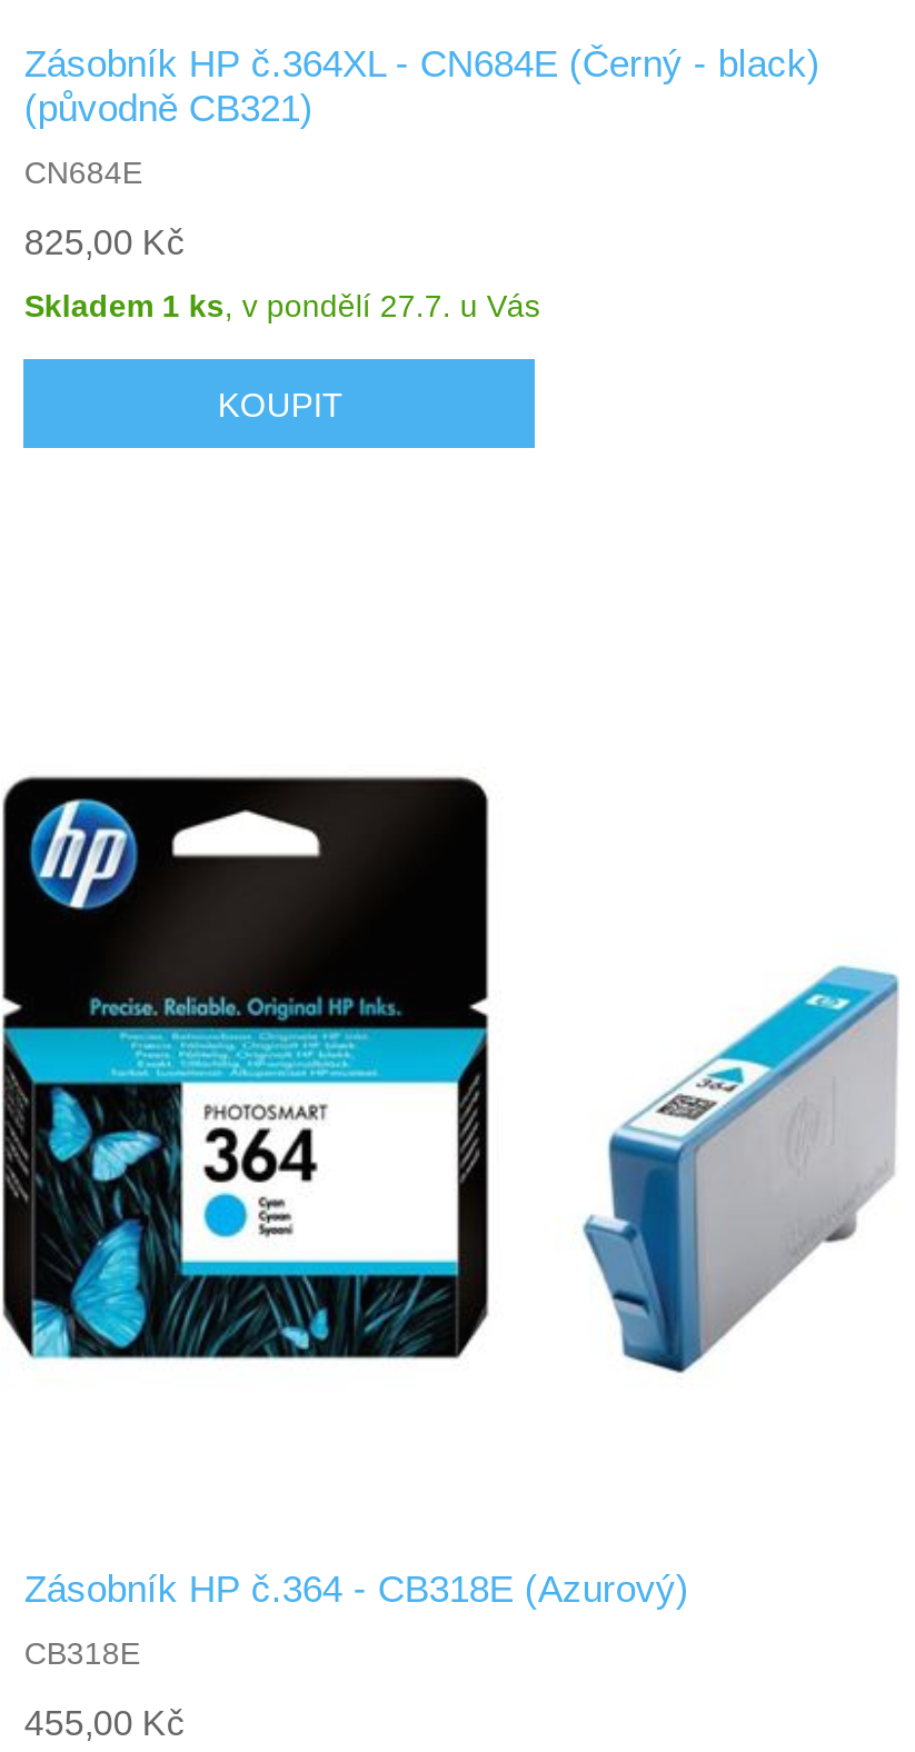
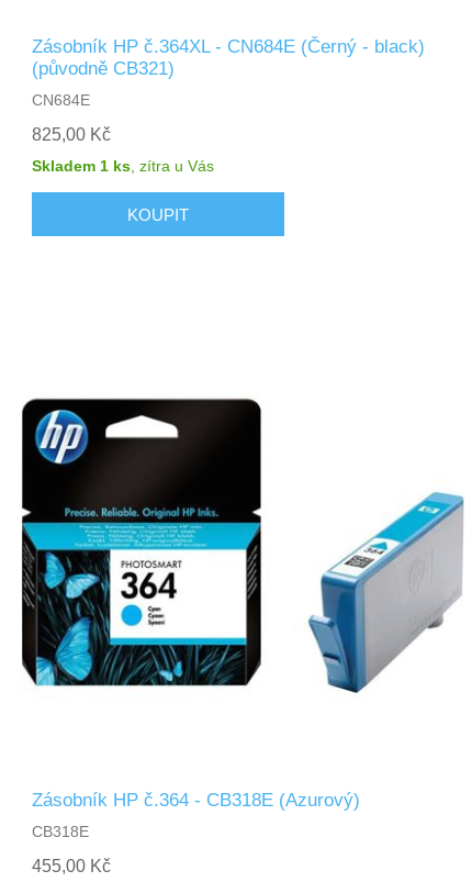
- Skladem 1 ks, v pondělí 27.7. u Vás
+ Skladem 1 ks, zítra u Vás
